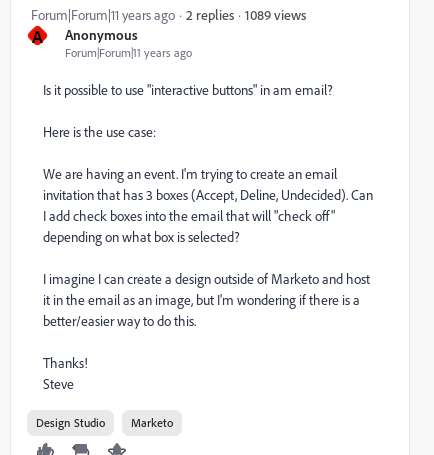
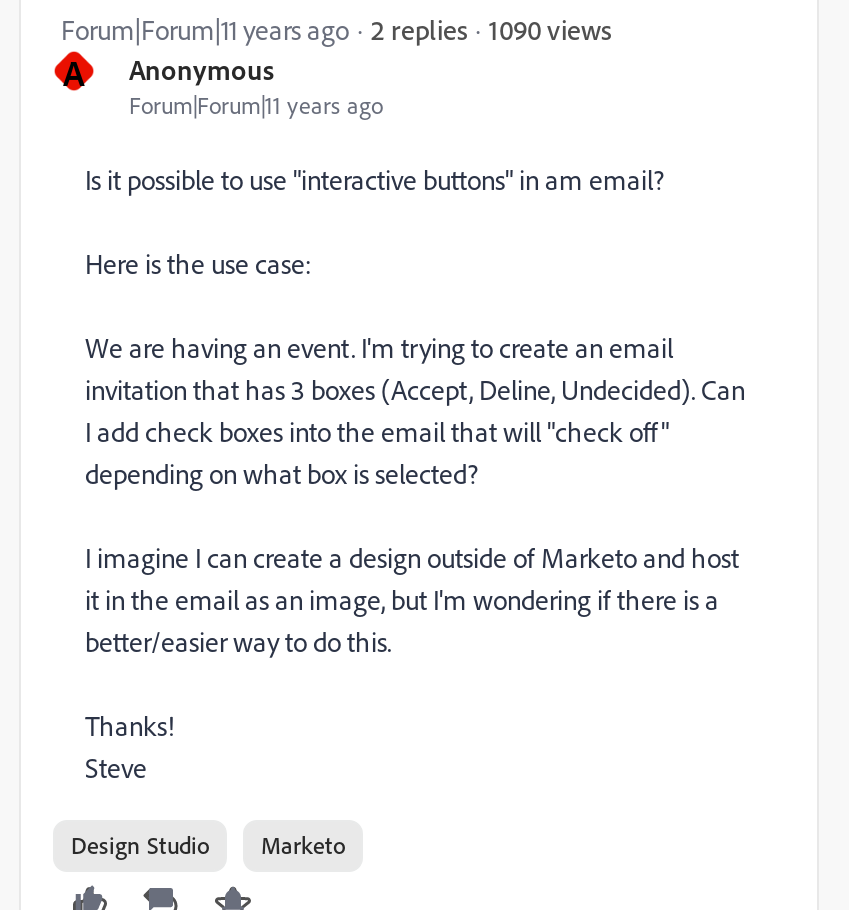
- 1089 views
+ 1090 views
